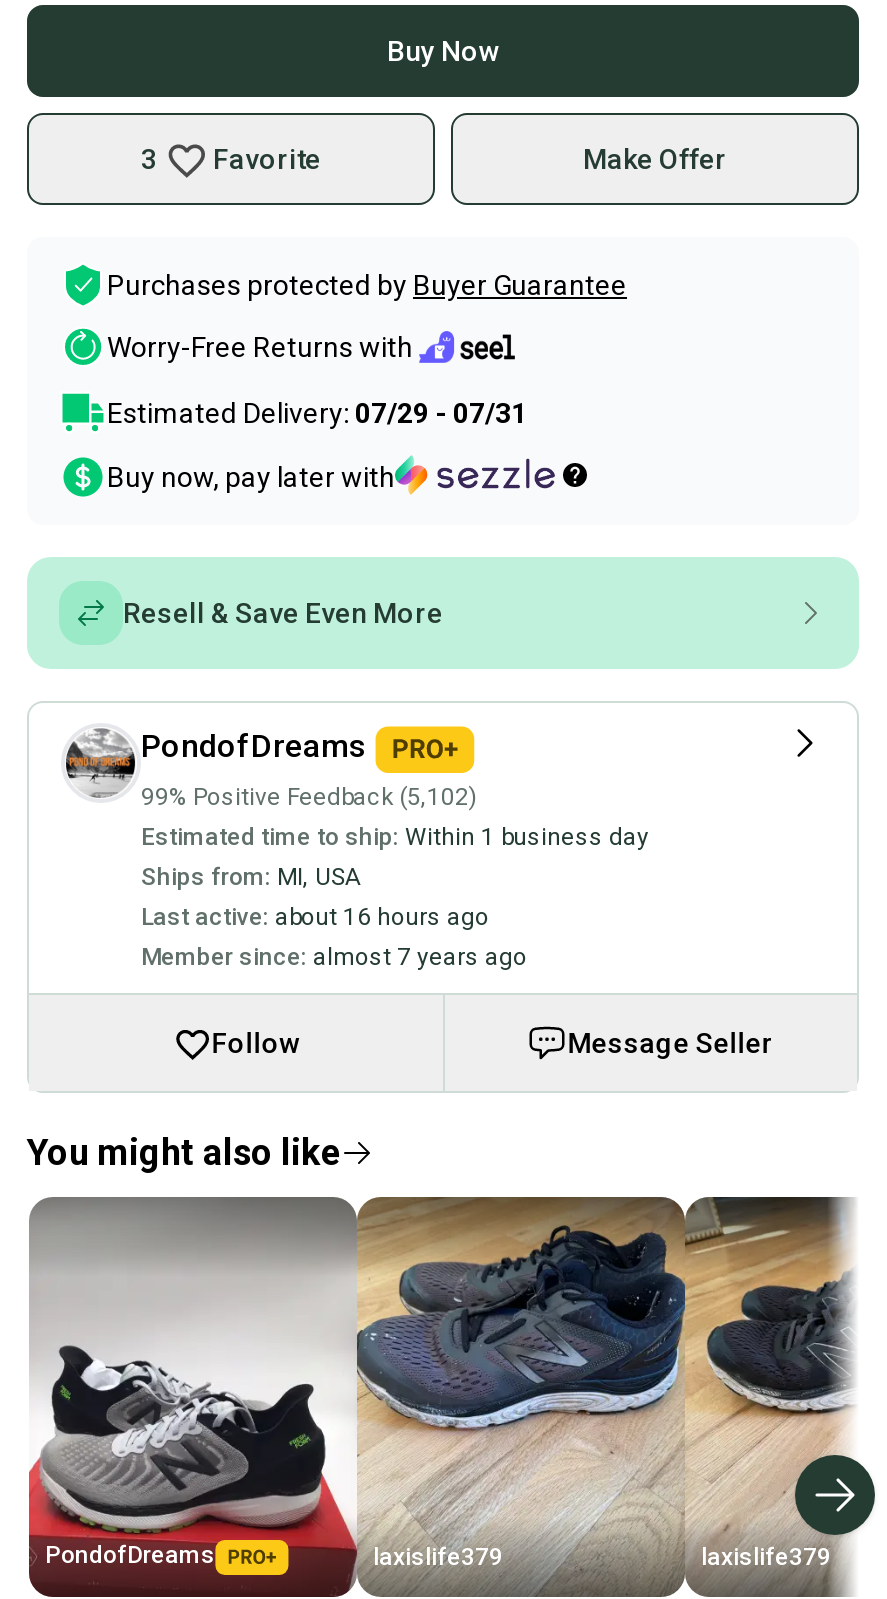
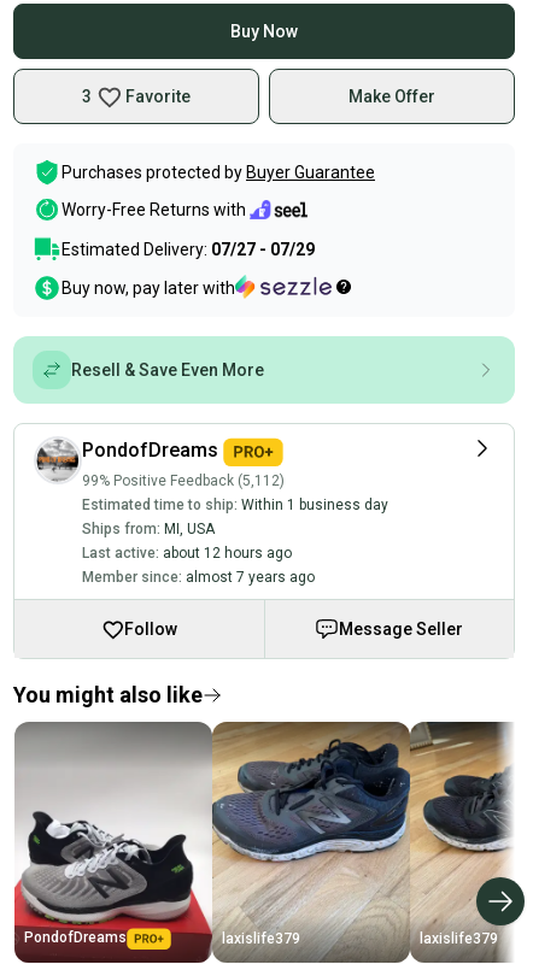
- Estimated Delivery: 07/29 - 07/31
+ Estimated Delivery: 07/27 - 07/29

- 99% Positive Feedback (5,102)
+ 99% Positive Feedback (5,112)

- Last active: about 16 hours ago
+ Last active: about 12 hours ago
